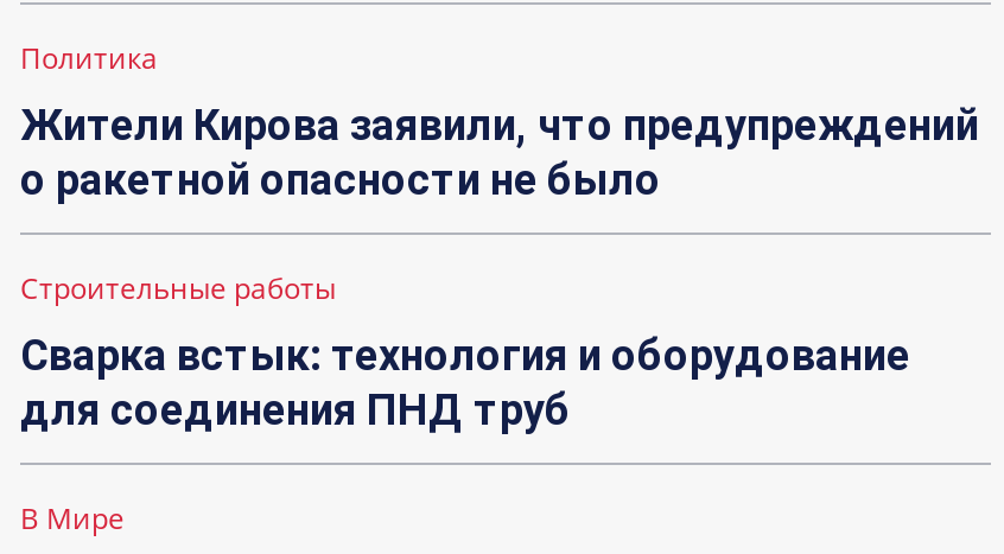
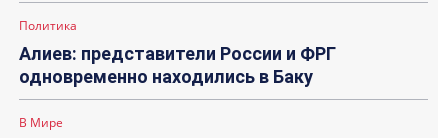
- Жители Кирова заявили, что предупреждений
- о ракетной опасности не было
- Строительные работы
- Сварка встык: технология и оборудование
- для соединения ПНД труб
+ Алиев: представители России и ФРГ
+ одновременно находились в Баку
